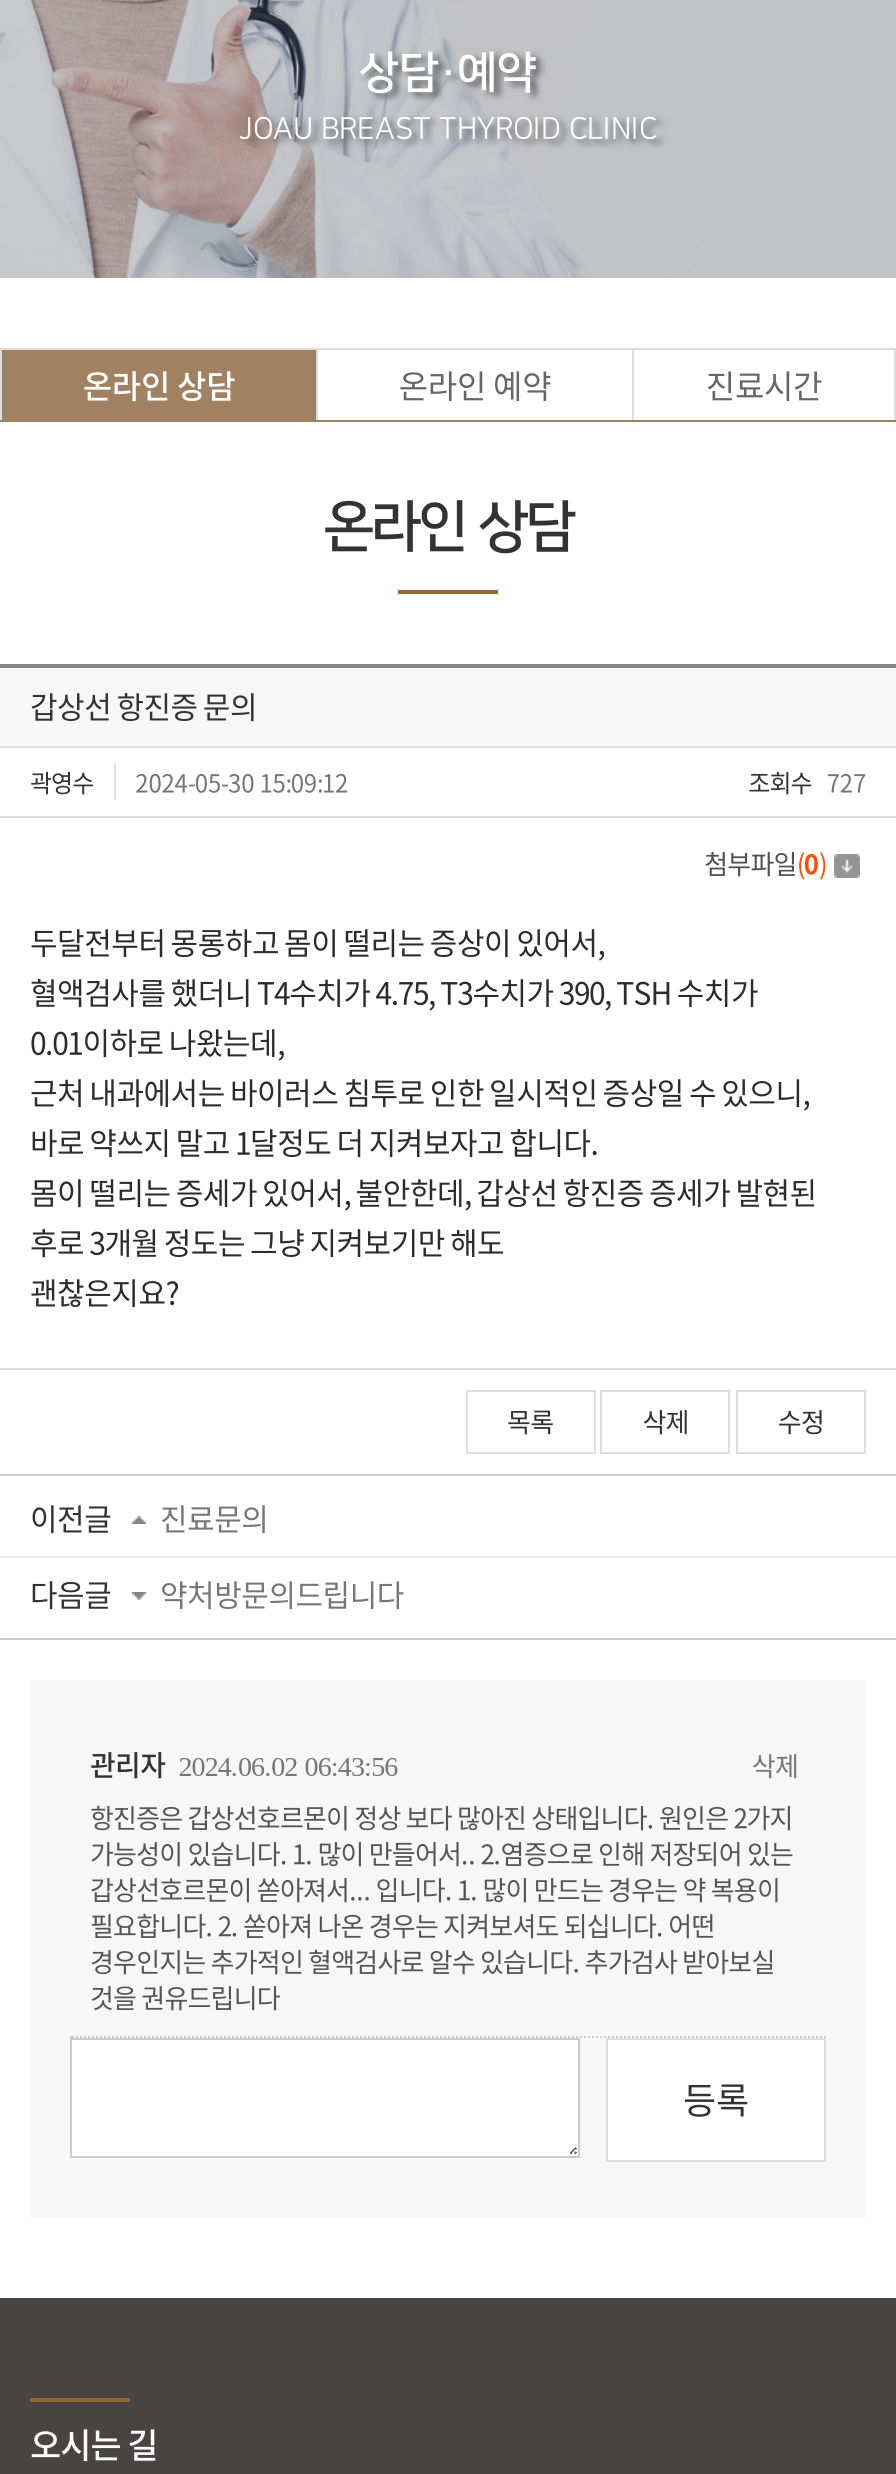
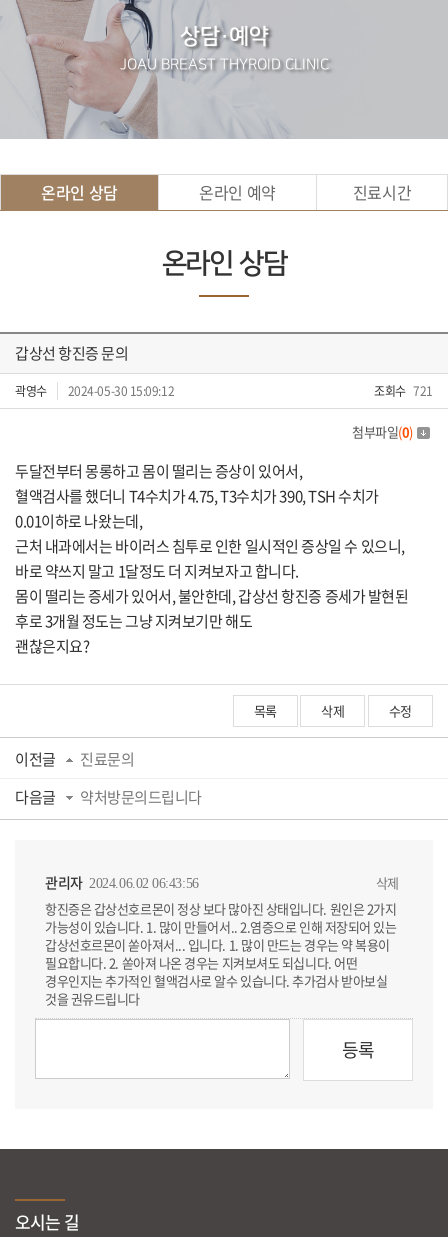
- 조회수 727
+ 조회수 721
